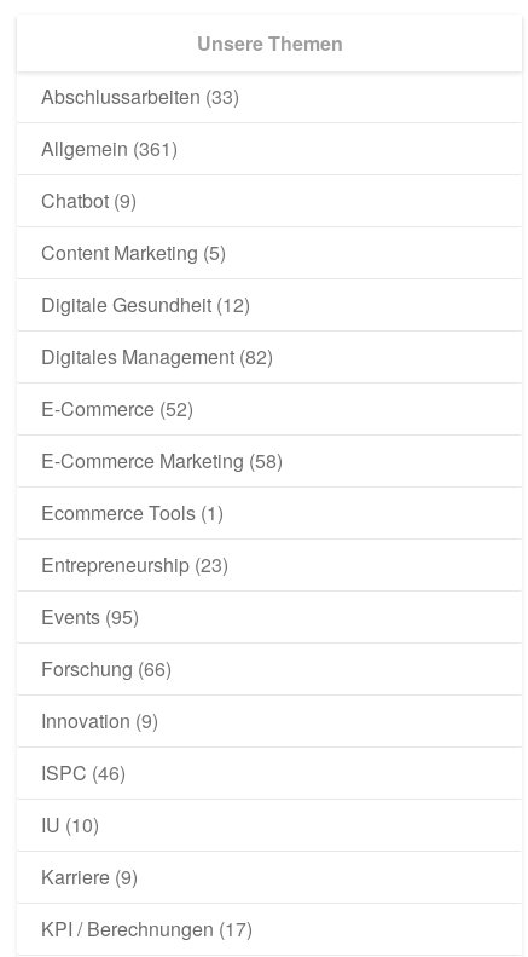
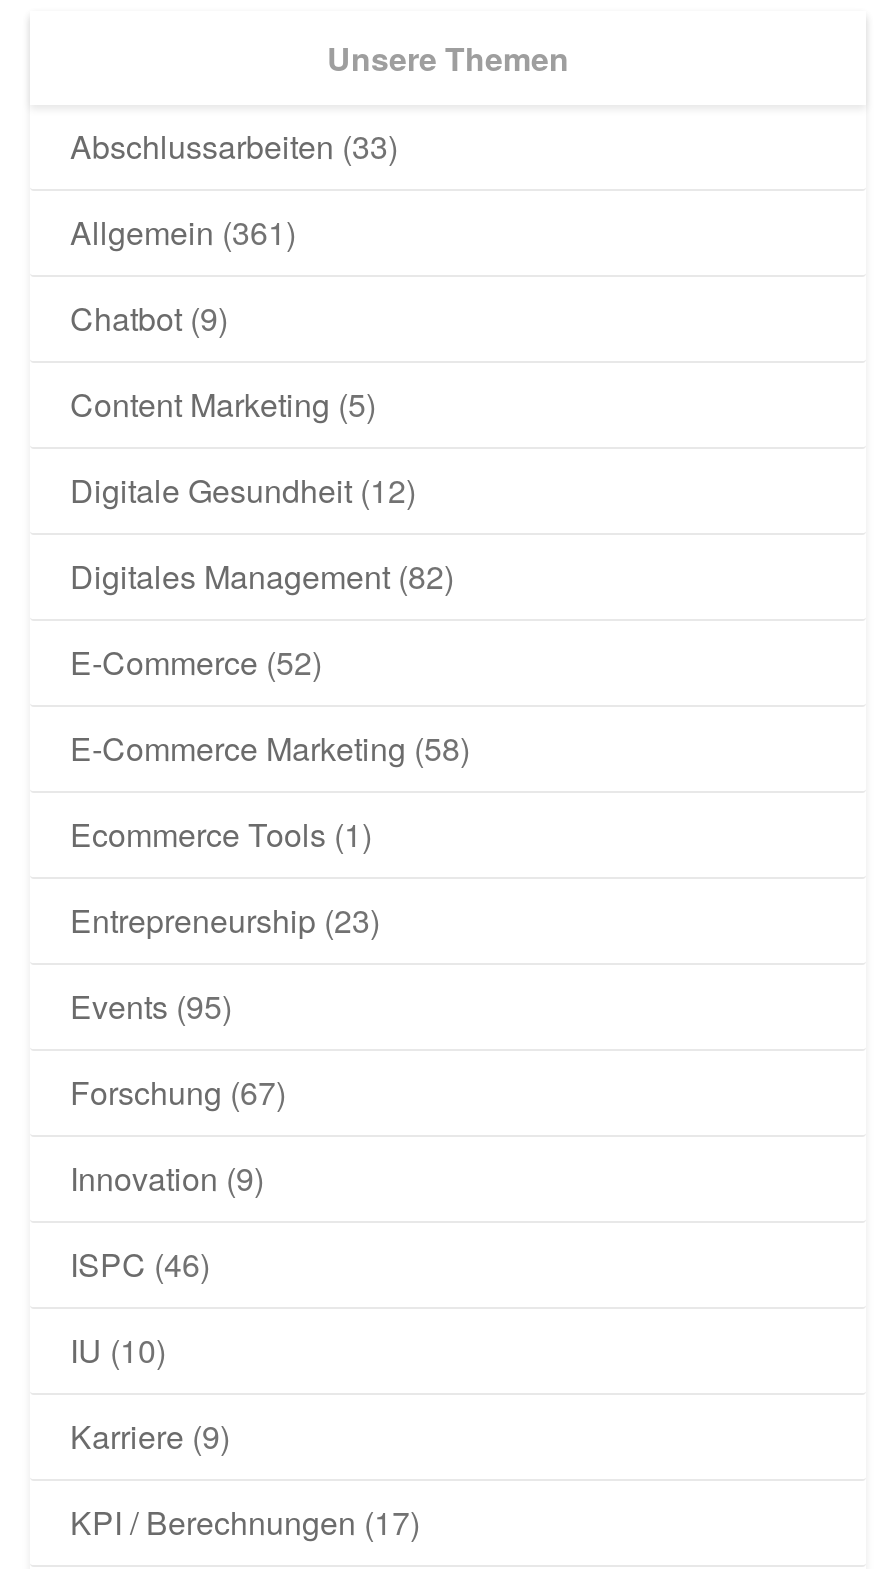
- Forschung (66)
+ Forschung (67)
